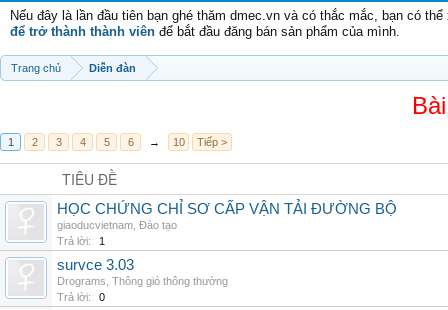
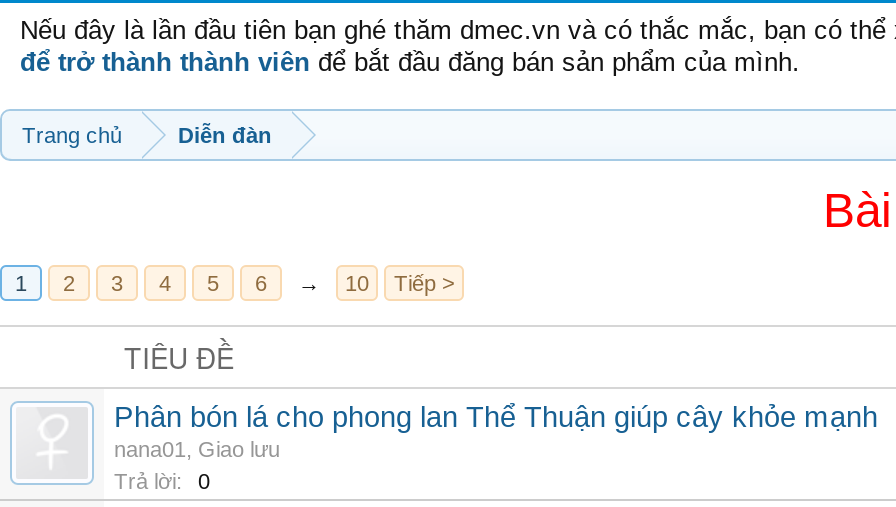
- HỌC CHỨNG CHỈ SƠ CẤP VẬN TẢI ĐƯỜNG BỘ
- giaoducvietnam, Đào tạo
- Trả lời:
- 1
- survce 3.03
- Drograms, Thông gió thông thường
+ Phân bón lá cho phong lan Thể Thuận giúp cây khỏe mạnh
+ nana01, Giao lưu
